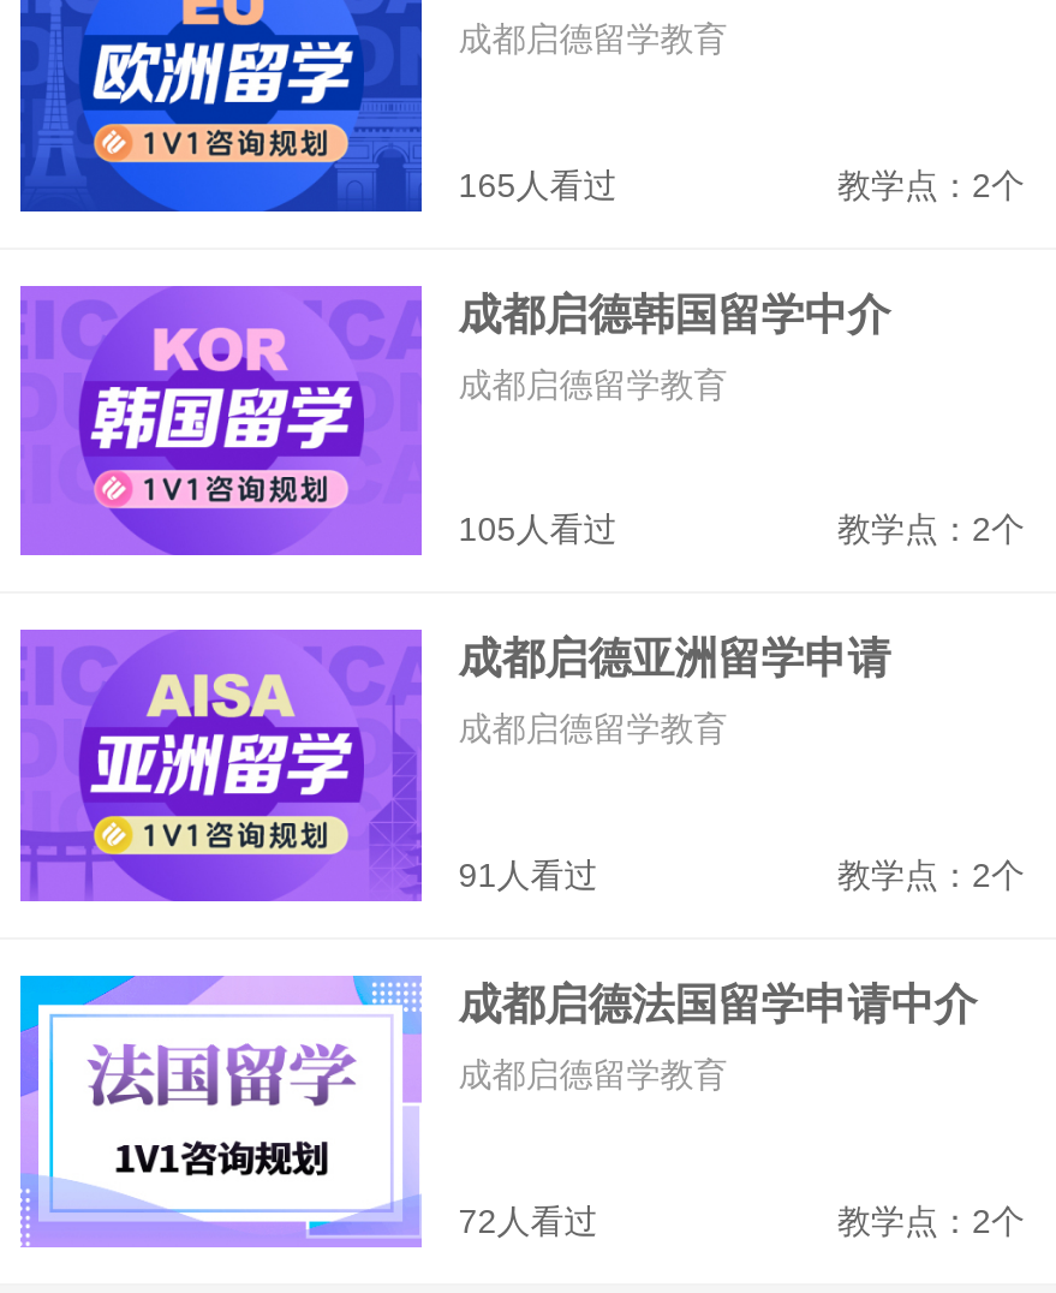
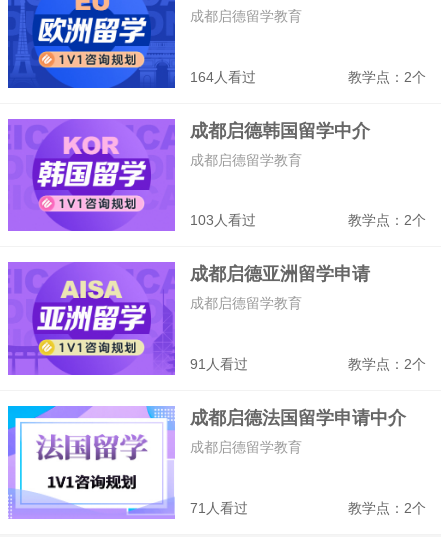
- 165人看过
+ 164人看过

- 105人看过
+ 103人看过

- 72人看过
+ 71人看过
